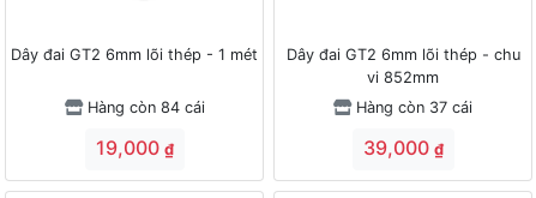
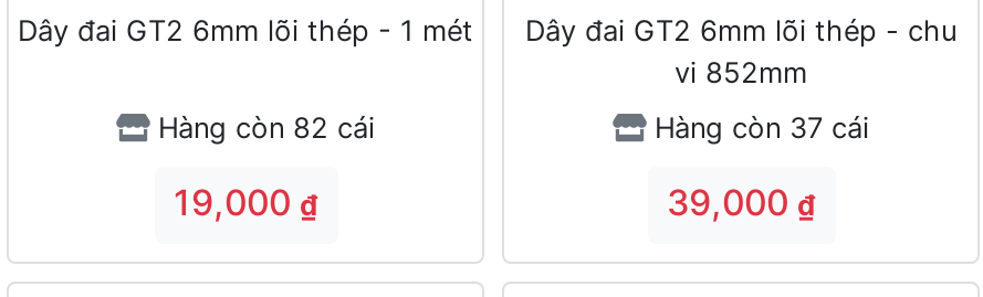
- Hàng còn 84 cái
+ Hàng còn 82 cái
